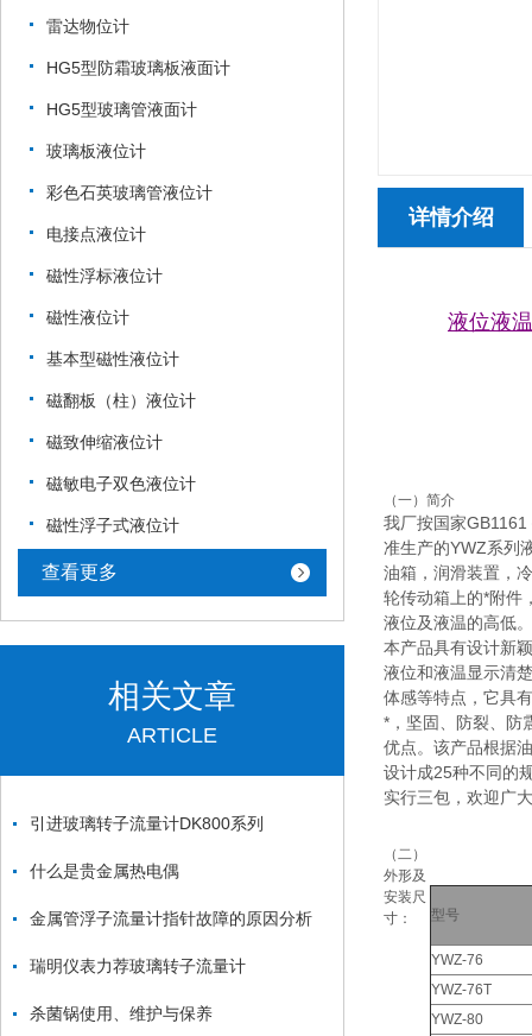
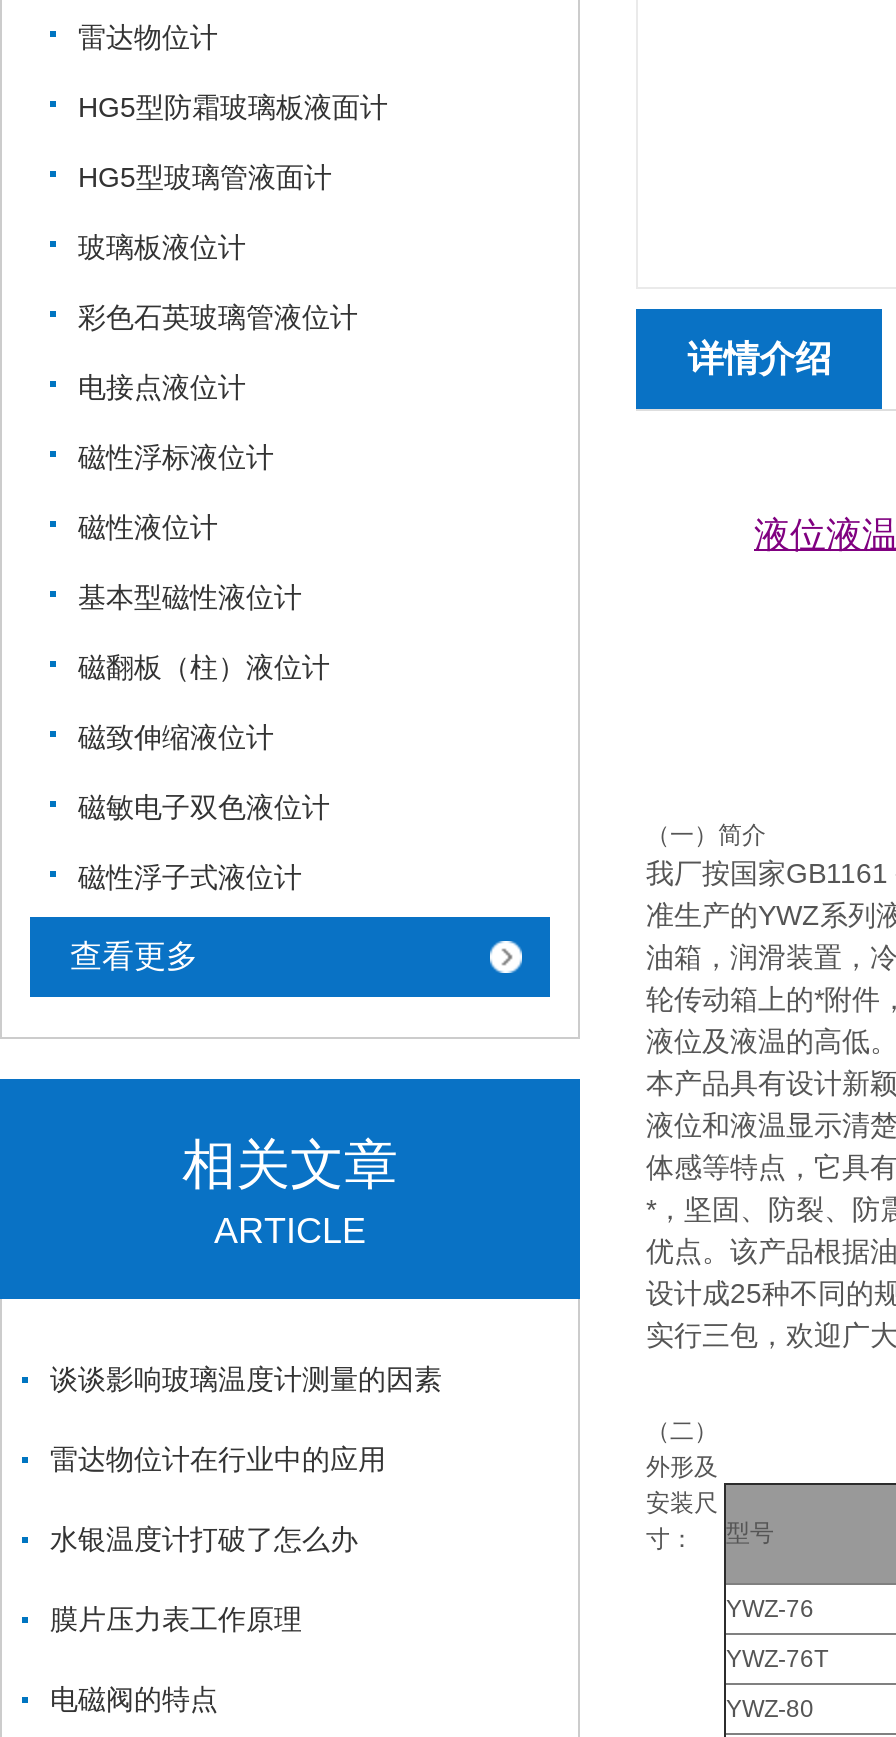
- 引进玻璃转子流量计DK800系列
+ 谈谈影响玻璃温度计测量的因素

- 什么是贵金属热电偶
+ 雷达物位计在行业中的应用

- 金属管浮子流量计指针故障的原因分析
+ 水银温度计打破了怎么办

- 瑞明仪表力荐玻璃转子流量计
+ 膜片压力表工作原理

- 杀菌锅使用、维护与保养
+ 电磁阀的特点
